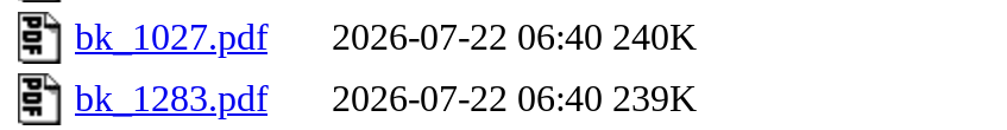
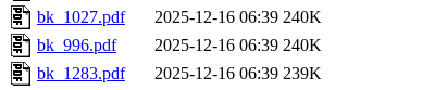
- 2026-07-22 06:40 240K
+ 2025-12-16 06:39 240K
+ bk_996.pdf
+ 2025-12-16 06:39 240K

- bk_1283.pdf 2026-07-22 06:40 239K
+ bk_1283.pdf 2025-12-16 06:39 239K
